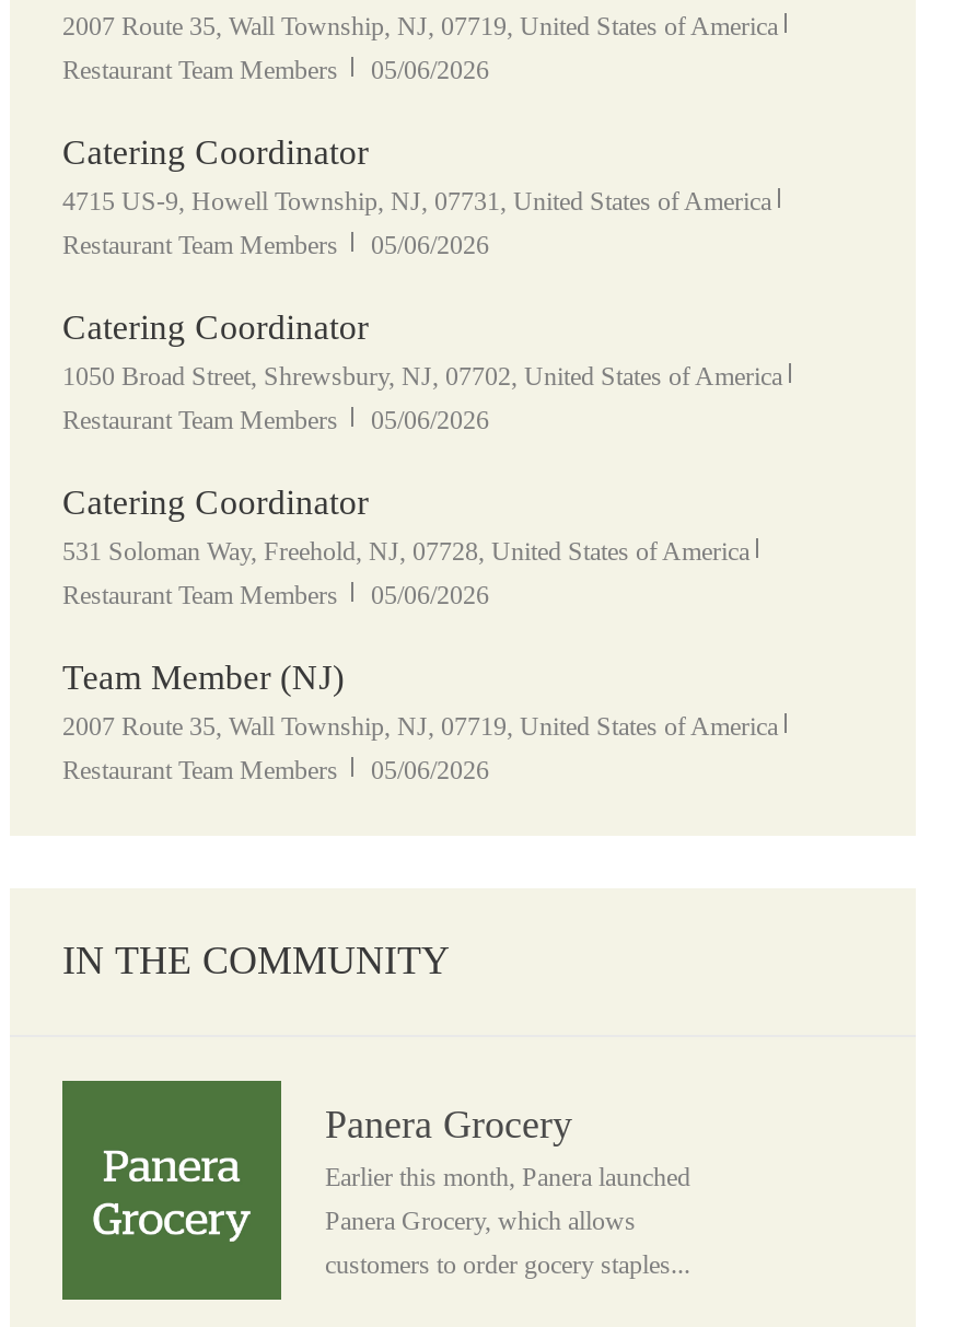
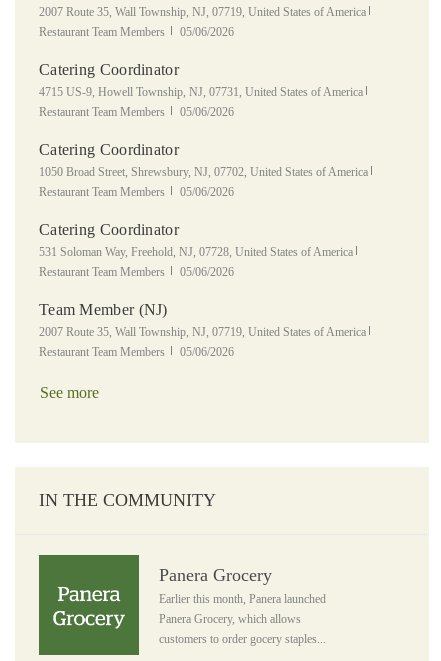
+ See more
